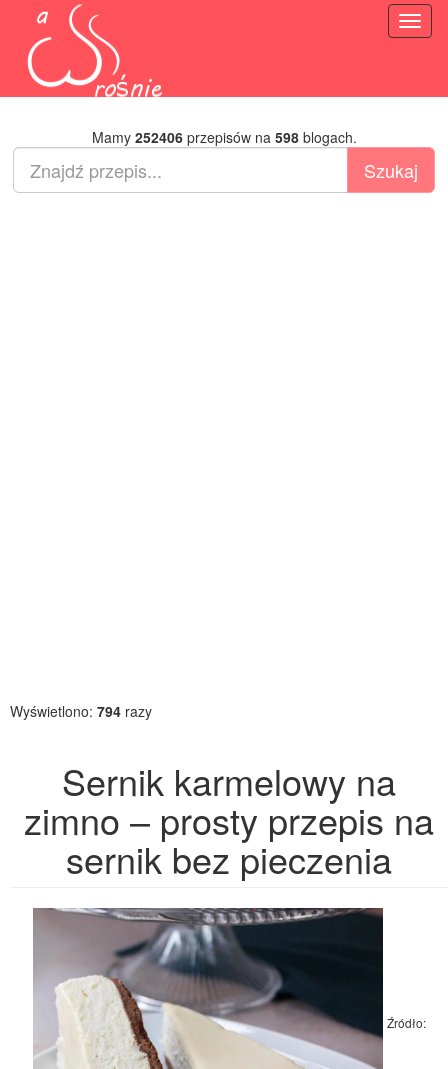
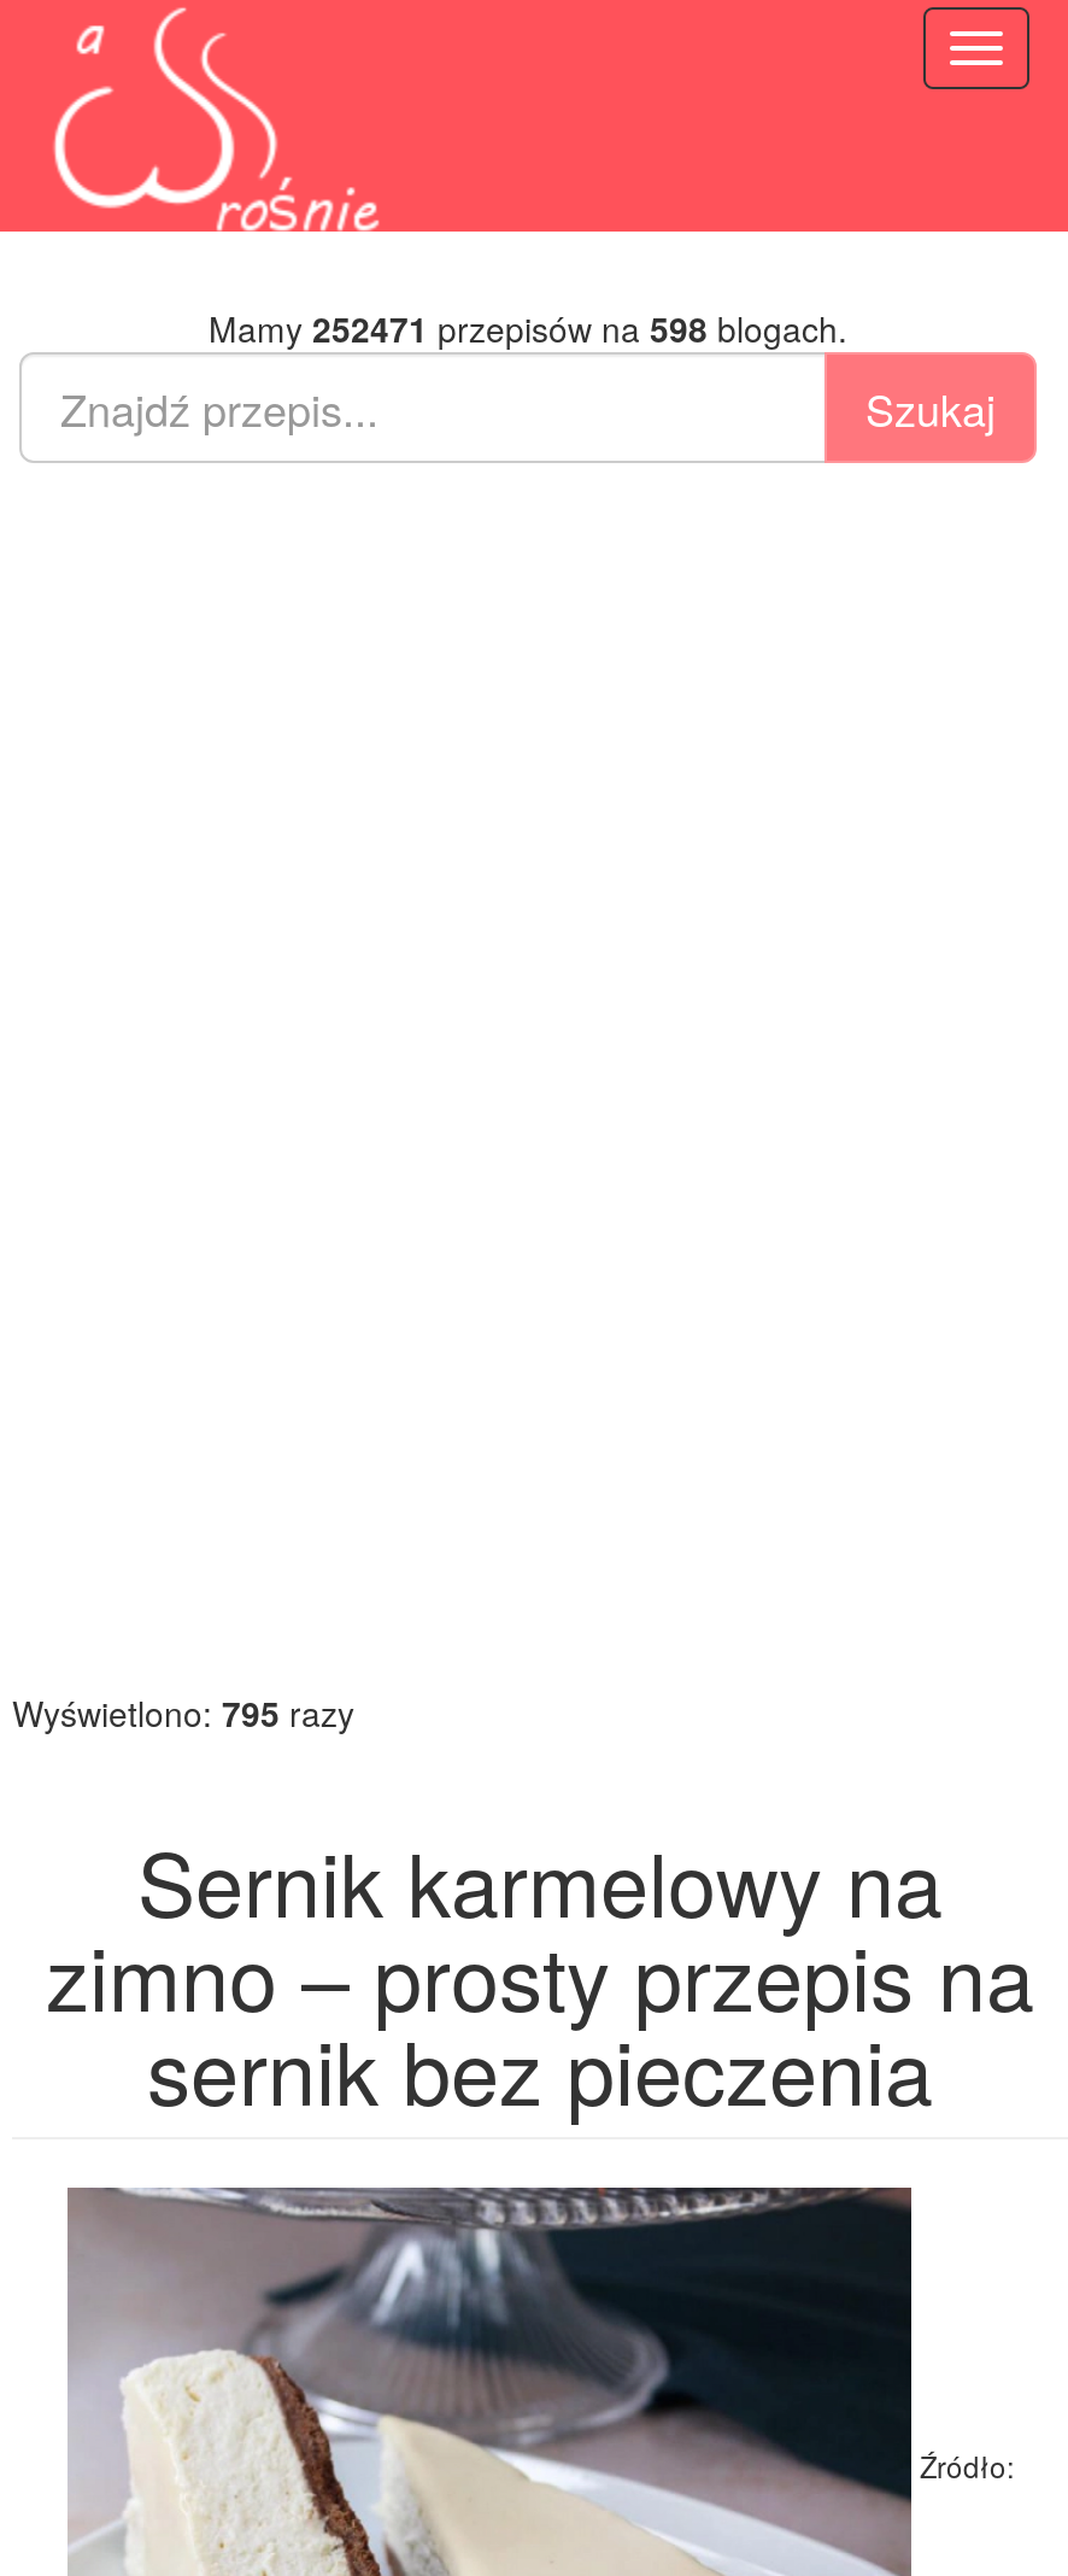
- Mamy 252406 przepisów na 598 blogach.
+ Mamy 252471 przepisów na 598 blogach.

- Wyświetlono: 794 razy
+ Wyświetlono: 795 razy
